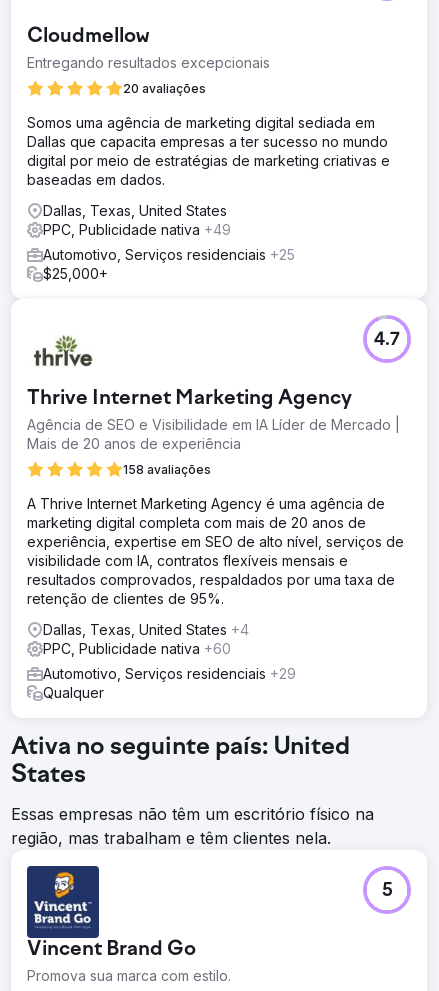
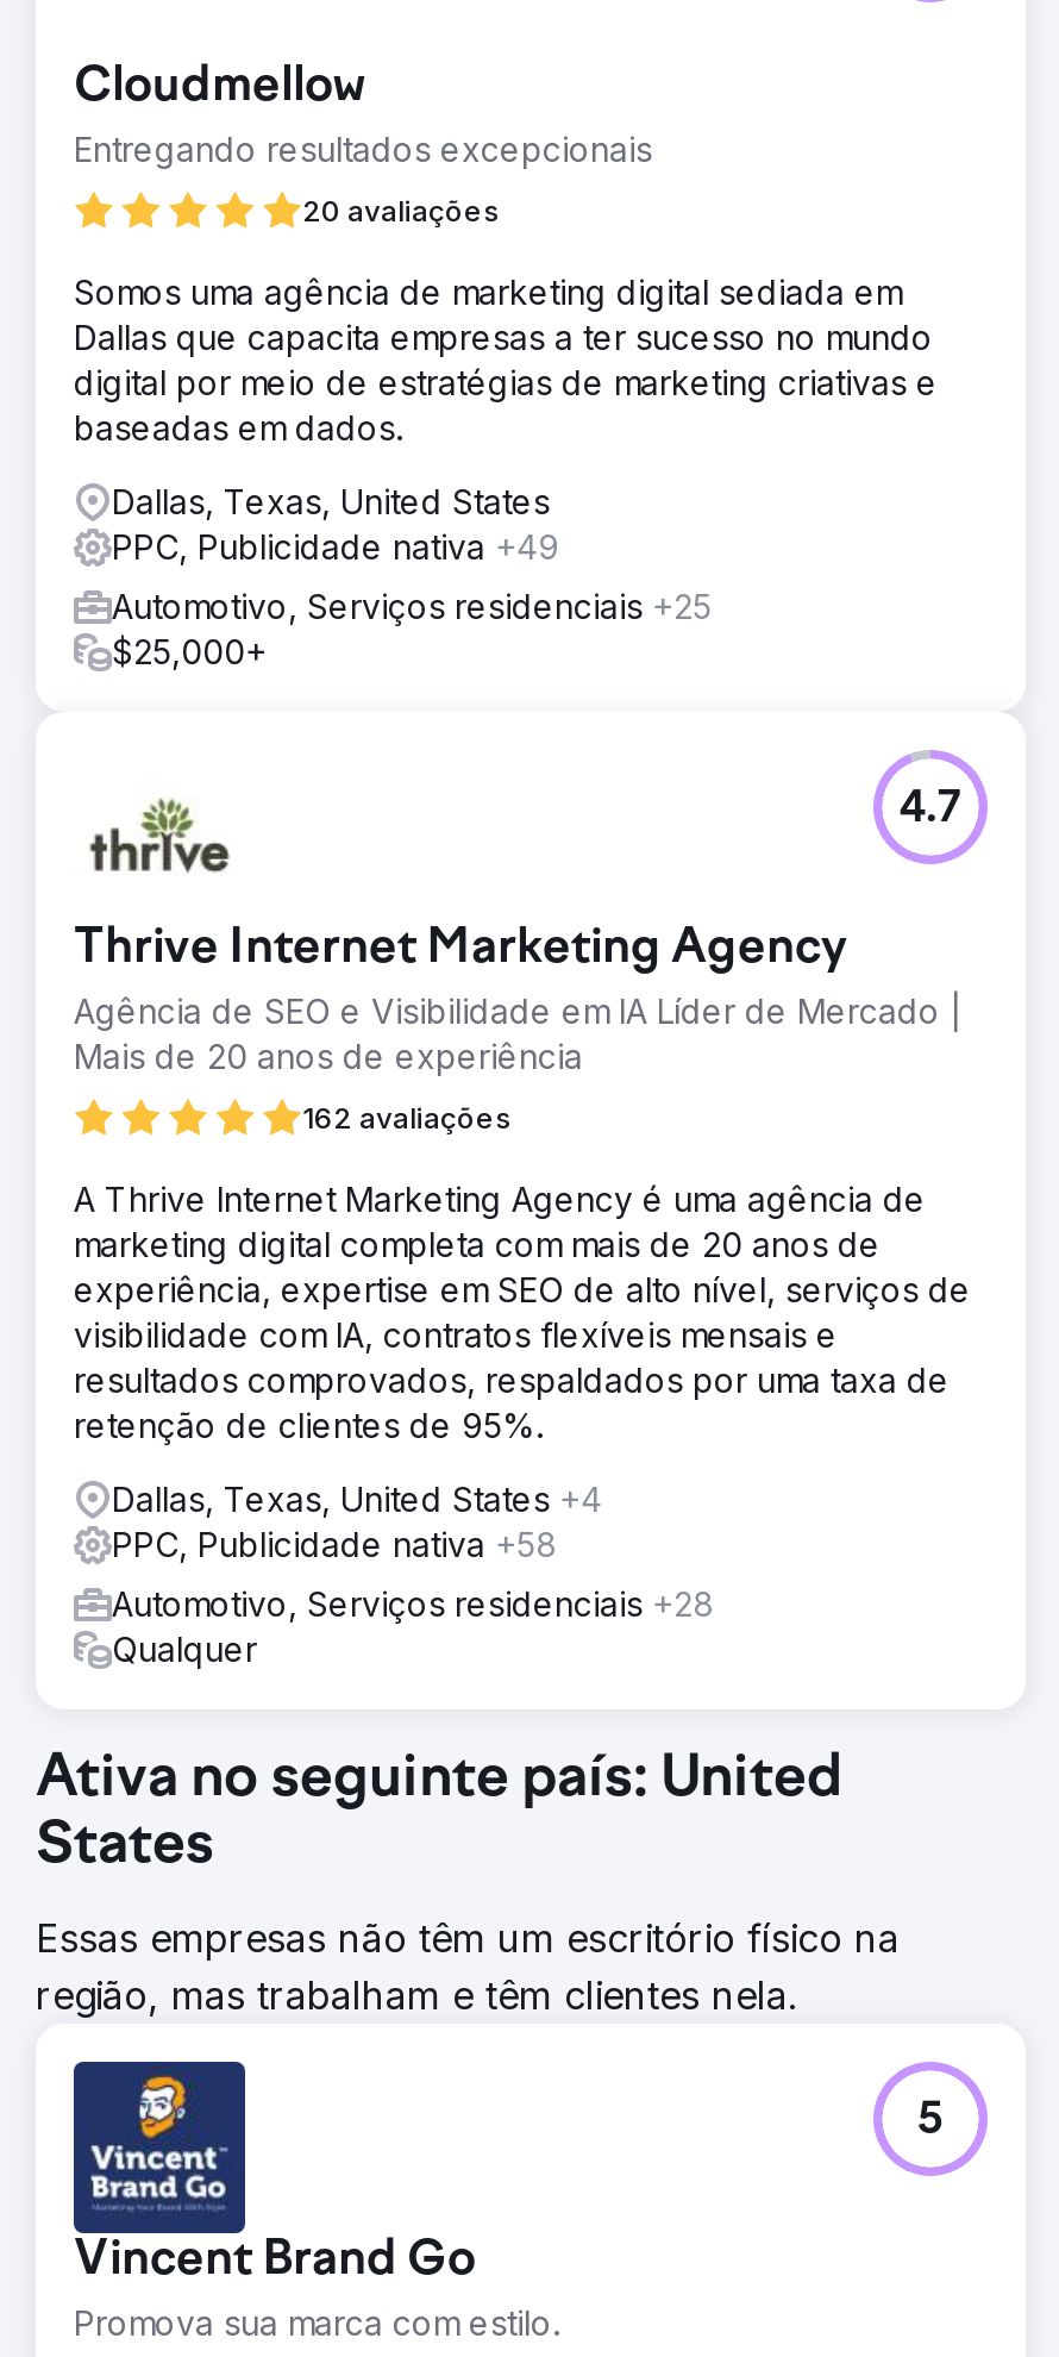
- 158 avaliações
+ 162 avaliações

- PPC, Publicidade nativa +60
+ PPC, Publicidade nativa +58

- Automotivo, Serviços residenciais +29
+ Automotivo, Serviços residenciais +28
